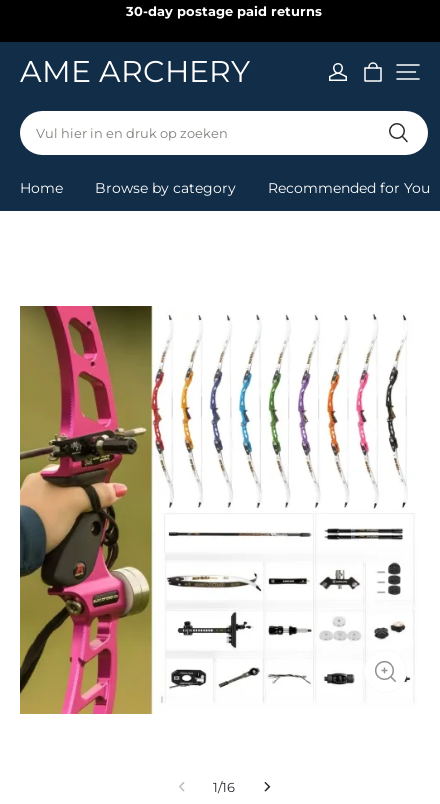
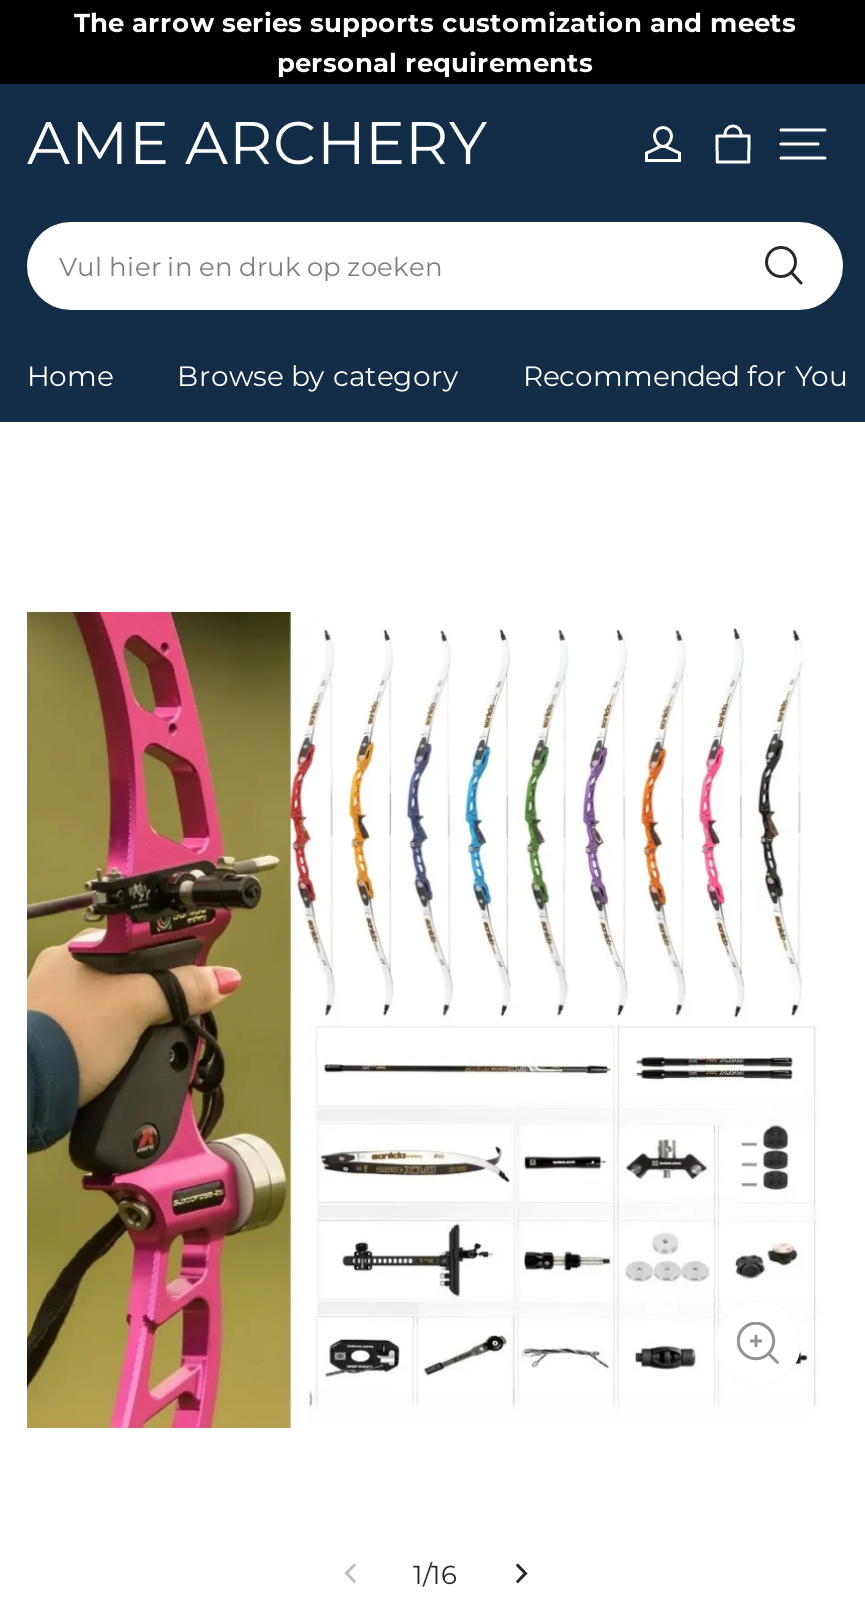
- 30-day postage paid returns
+ The arrow series supports customization and meets
+ personal requirements
